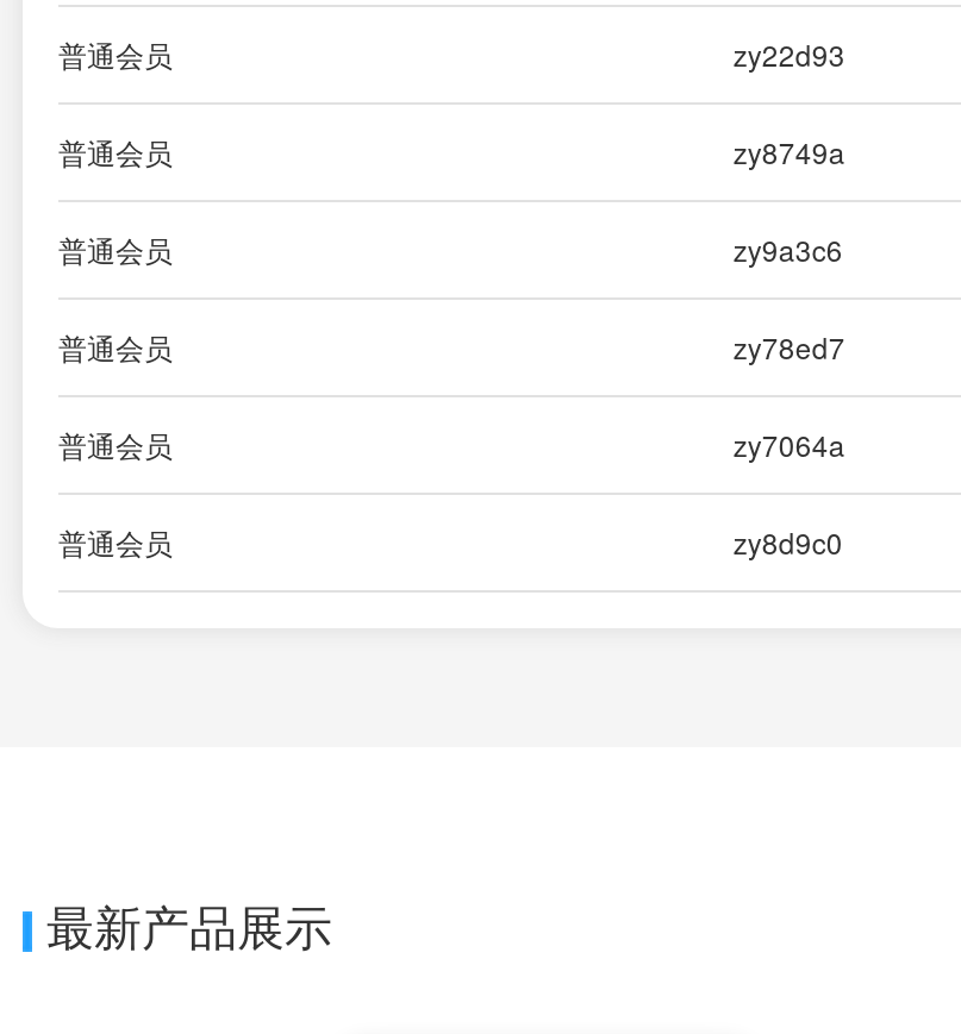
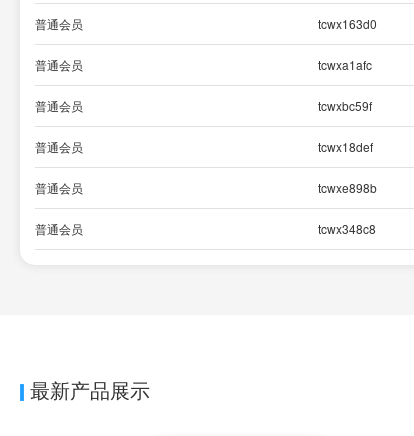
- zy22d93
+ tcwx163d0

- zy8749a
+ tcwxa1afc

- zy9a3c6
+ tcwxbc59f

- zy78ed7
+ tcwx18def

- zy7064a
+ tcwxe898b

- zy8d9c0
+ tcwx348c8
